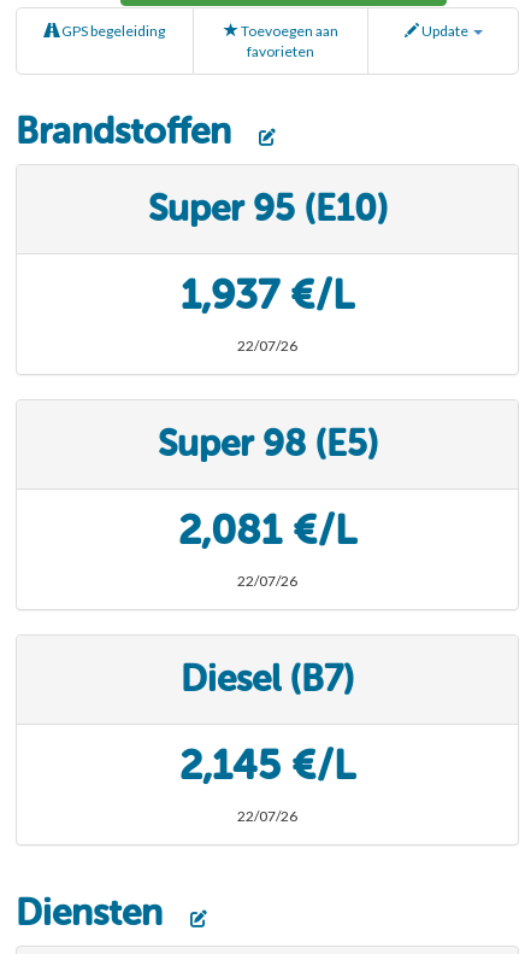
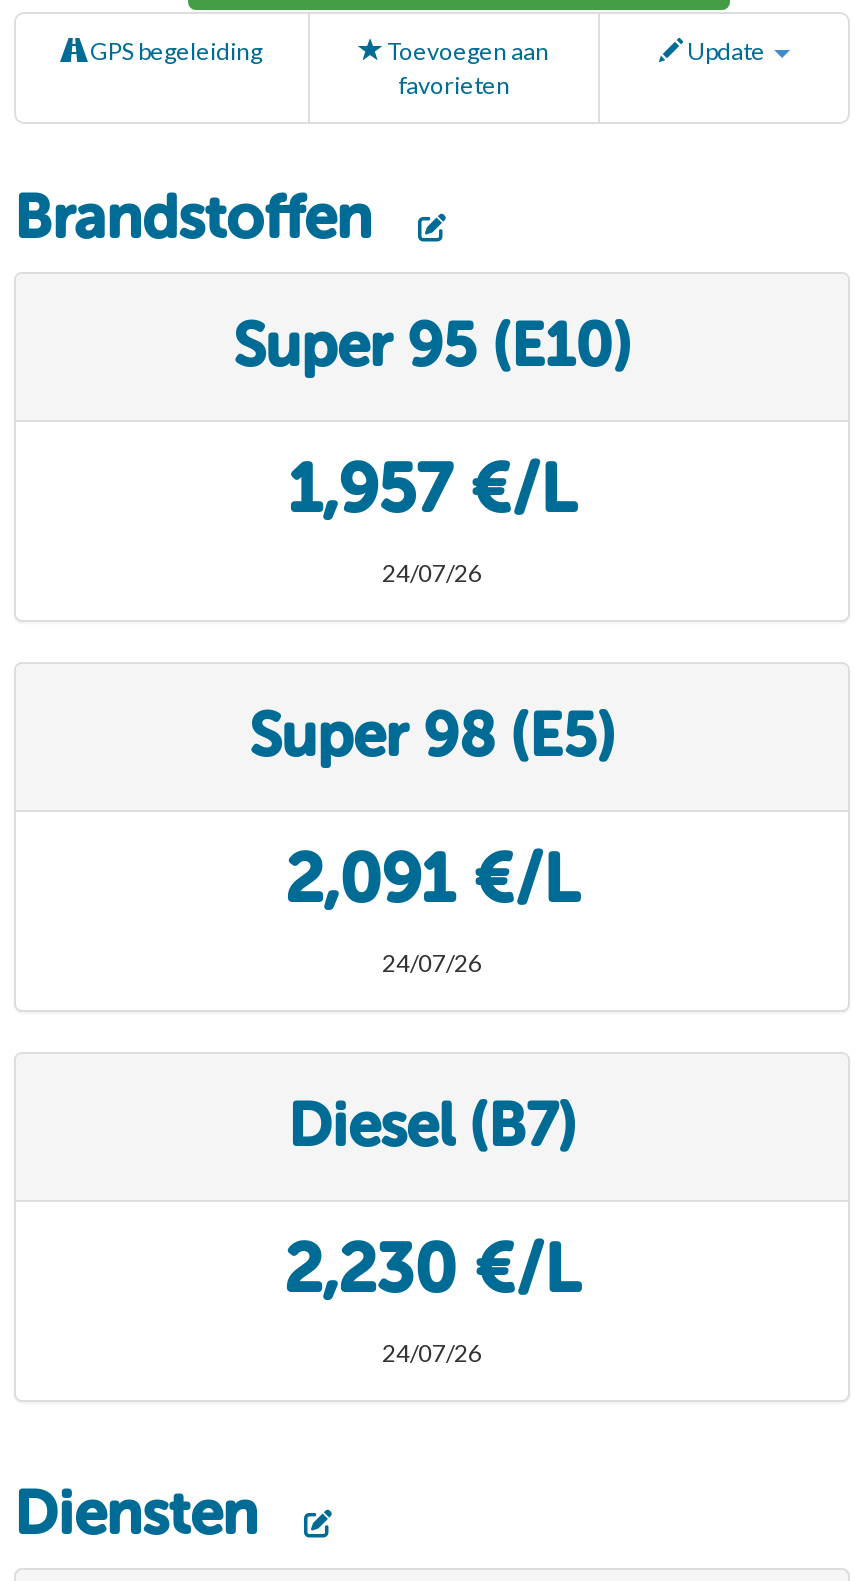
- 1,937 €/L
+ 1,957 €/L

- 22/07/26
+ 24/07/26

- 2,081 €/L
+ 2,091 €/L

- 22/07/26
+ 24/07/26

- 2,145 €/L
+ 2,230 €/L

- 22/07/26
+ 24/07/26
